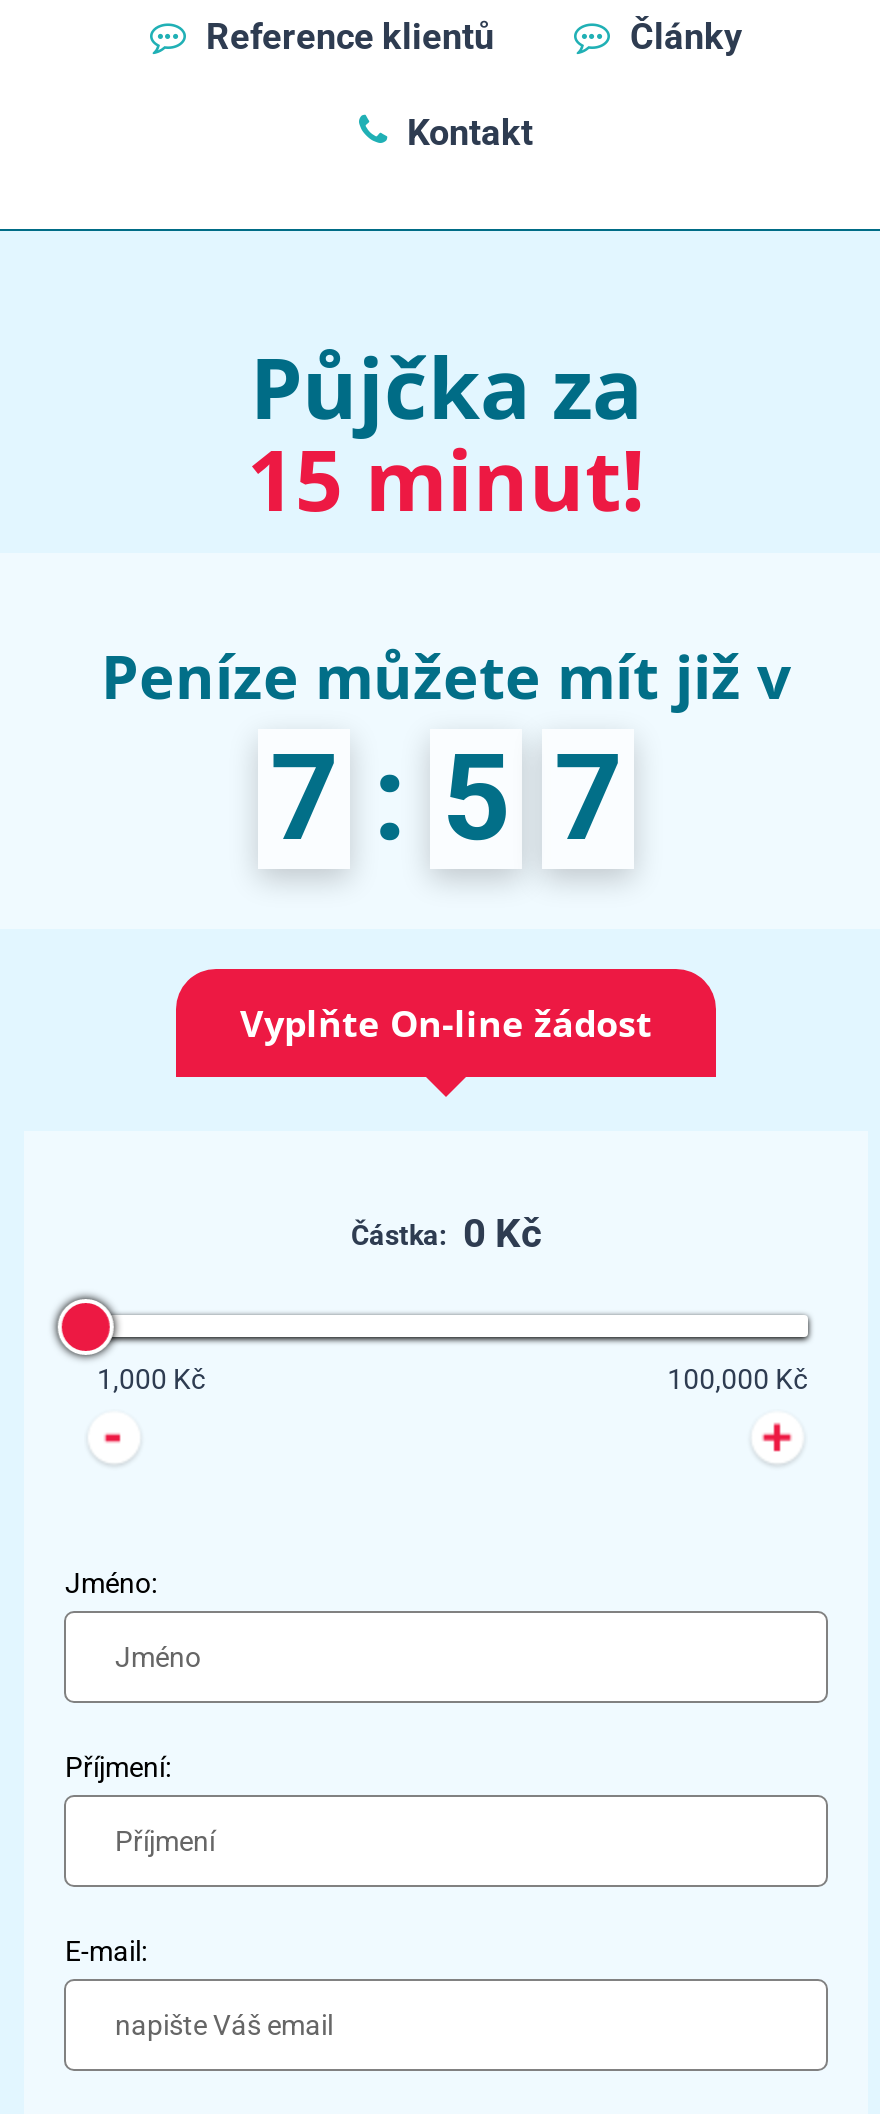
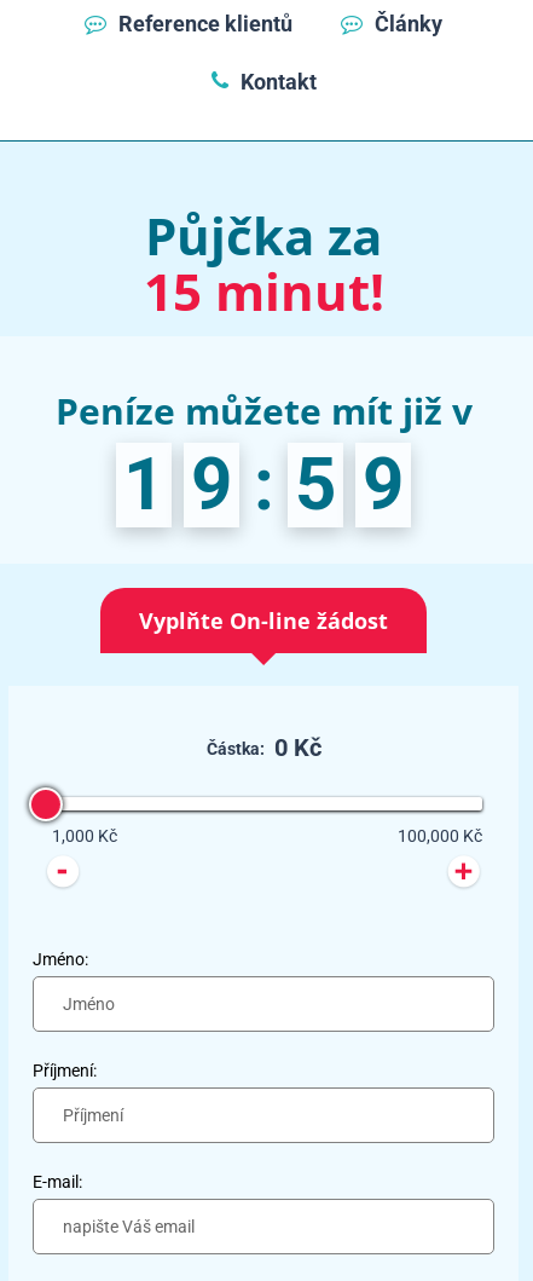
- 7 : 5 7
+ 1 9 : 5 9
